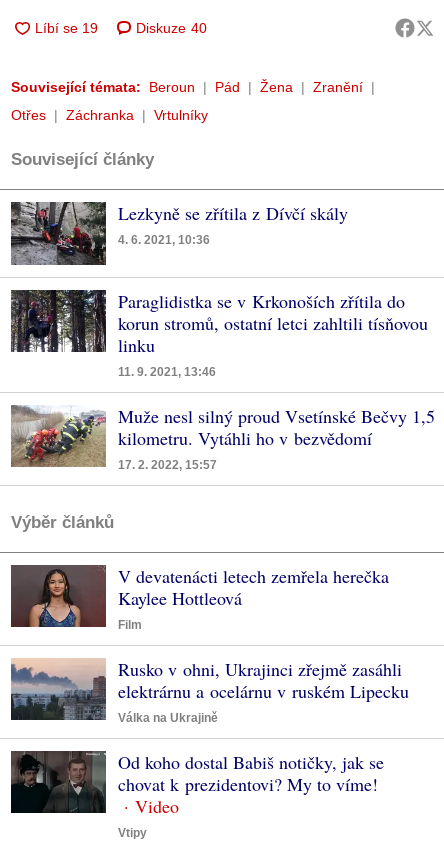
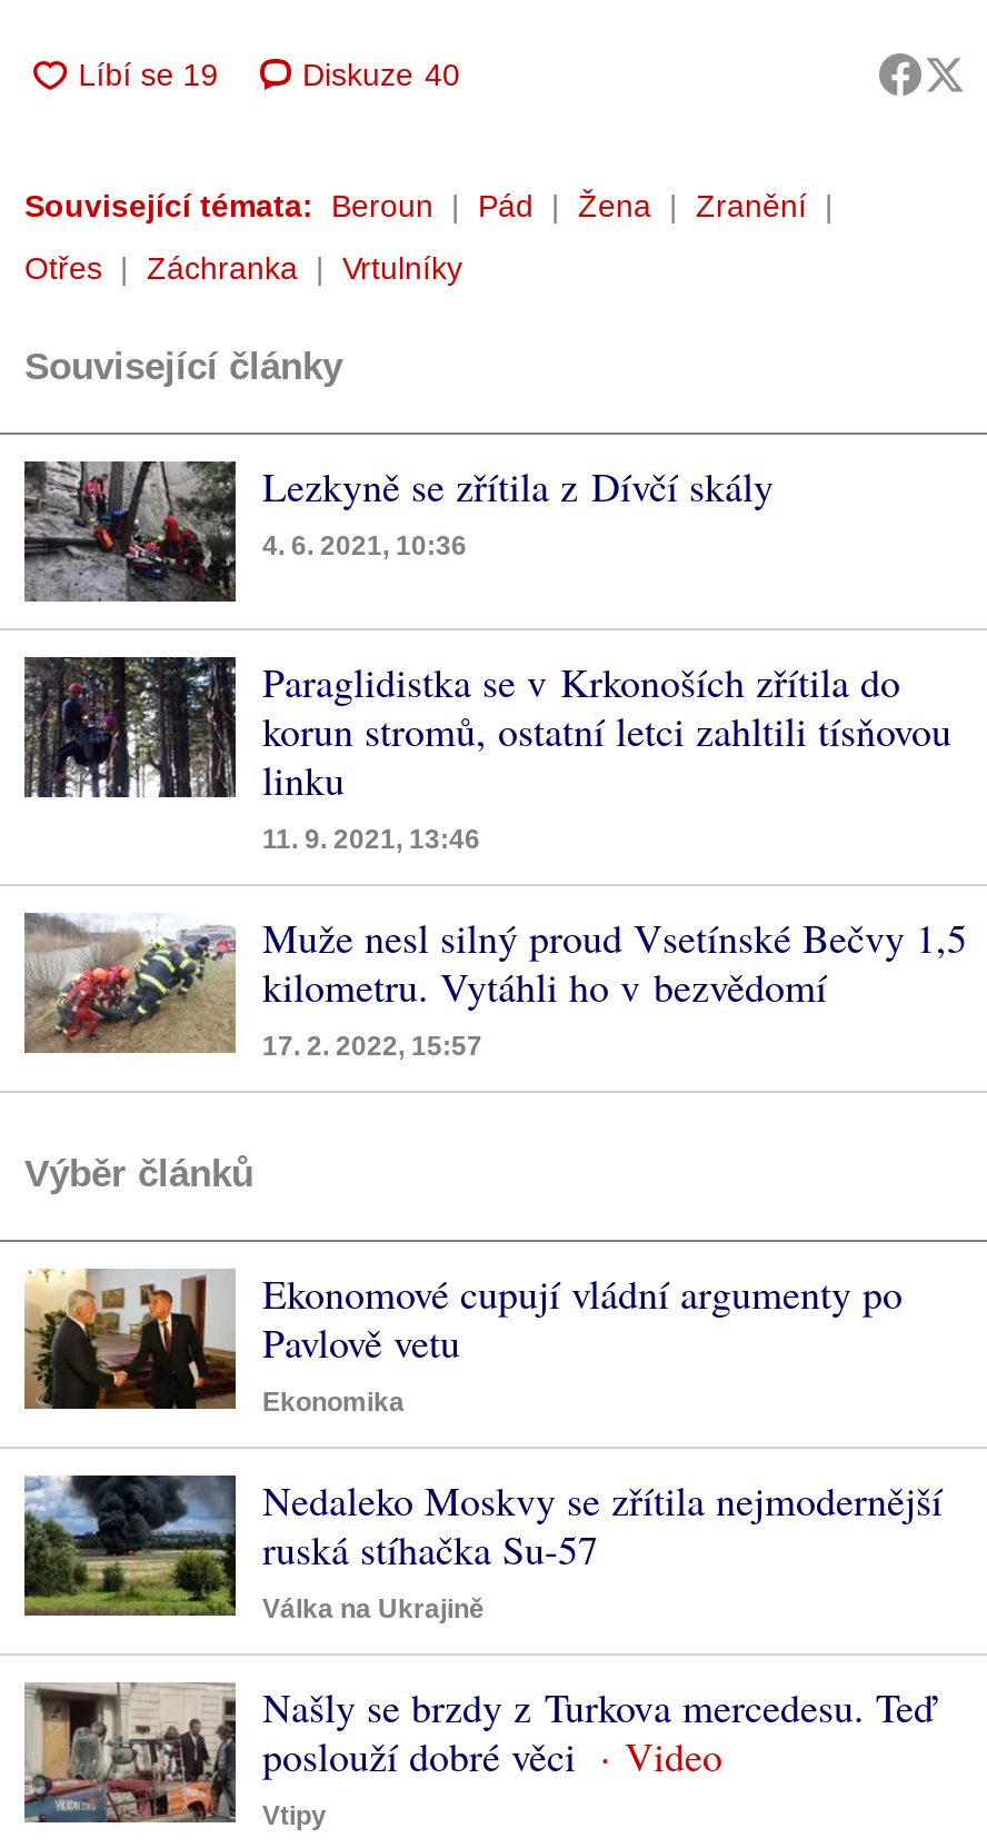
- [image]
- V devatenácti letech zemřela herečka
- Kaylee Hottleová
- Film
+ [image]
+ Ekonomové cupují vládní argumenty po
+ Pavlově vetu
+ Ekonomika

- [image]
- Rusko v ohni, Ukrajinci zřejmě zasáhli
- elektrárnu a ocelárnu v ruském Lipecku
+ [image]
+ Nedaleko Moskvy se zřítila nejmodernější
+ ruská stíhačka Su-57

- [image]
- Od koho dostal Babiš notičky, jak se
- chovat k prezidentovi? My to víme!
+ [image]
+ Našly se brzdy z Turkova mercedesu. Teď
+ poslouží dobré věci
